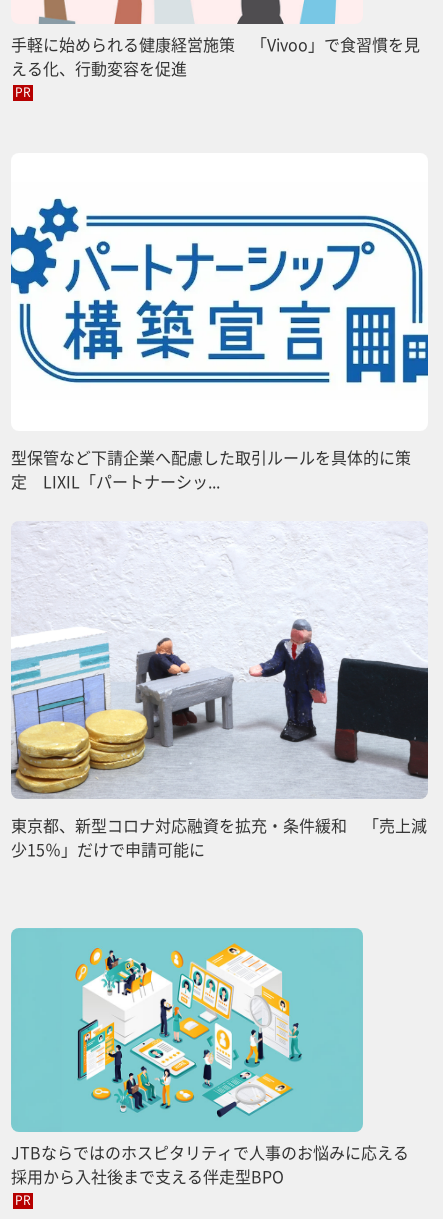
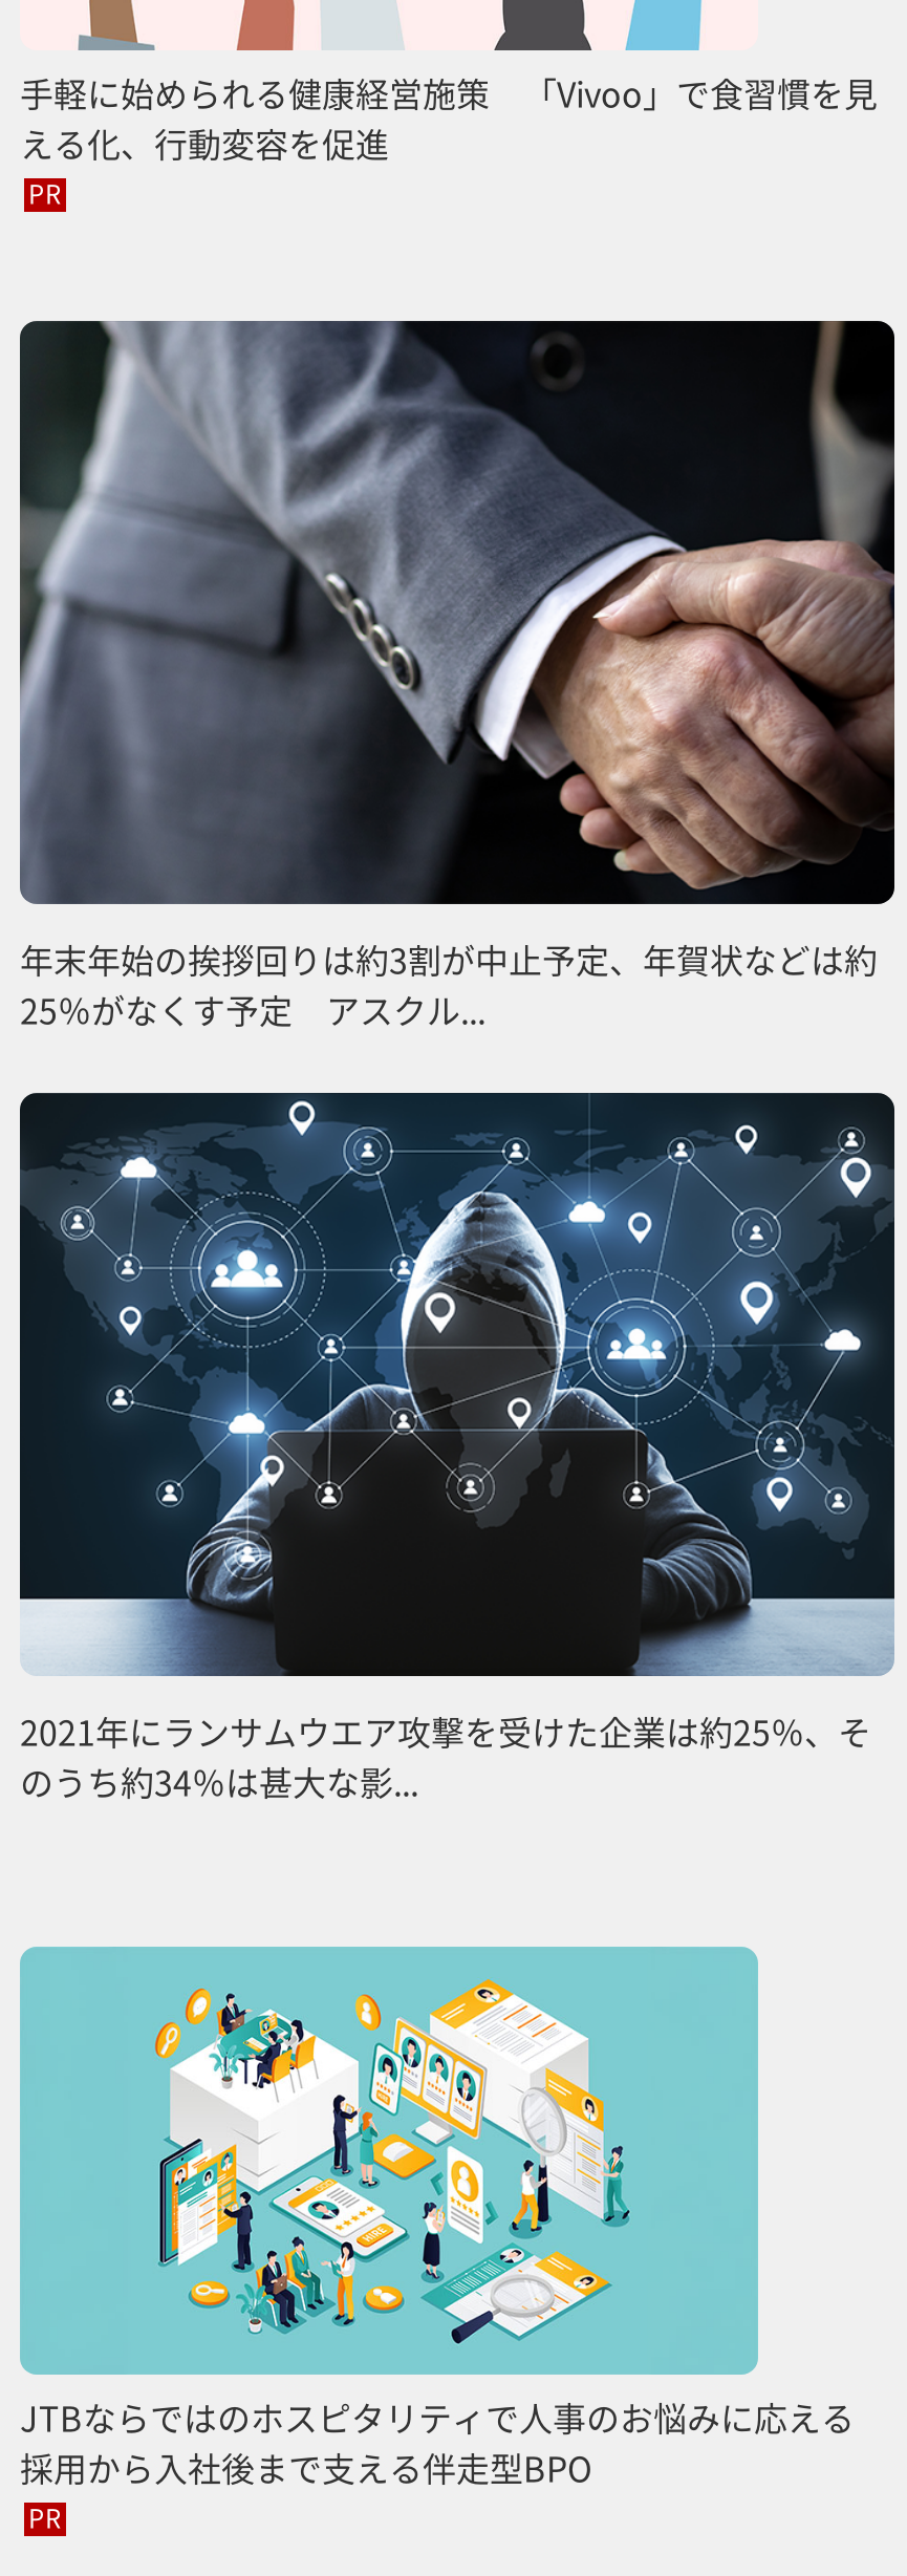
- [image]
- 型保管など下請企業へ配慮した取引ルールを具体的に策
- 定 LIXIL「パートナーシッ...
+ [image]
+ 年末年始の挨拶回りは約3割が中止予定、年賀状などは約
+ 25％がなくす予定 アスクル...

- [image]
- 東京都、新型コロナ対応融資を拡充・条件緩和 「売上減
- 少15％」だけで申請可能に
+ [image]
+ 2021年にランサムウエア攻撃を受けた企業は約25％、そ
+ のうち約34％は甚大な影...
